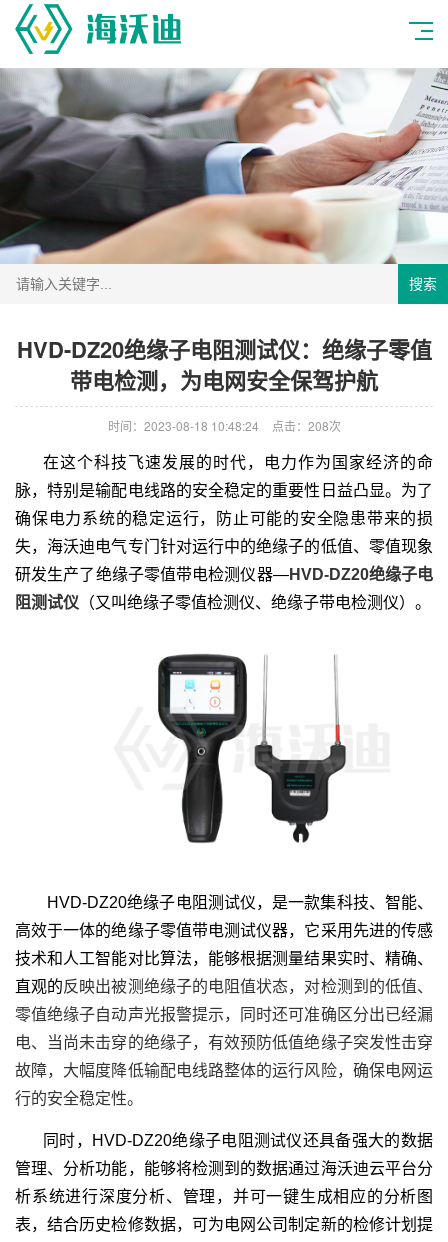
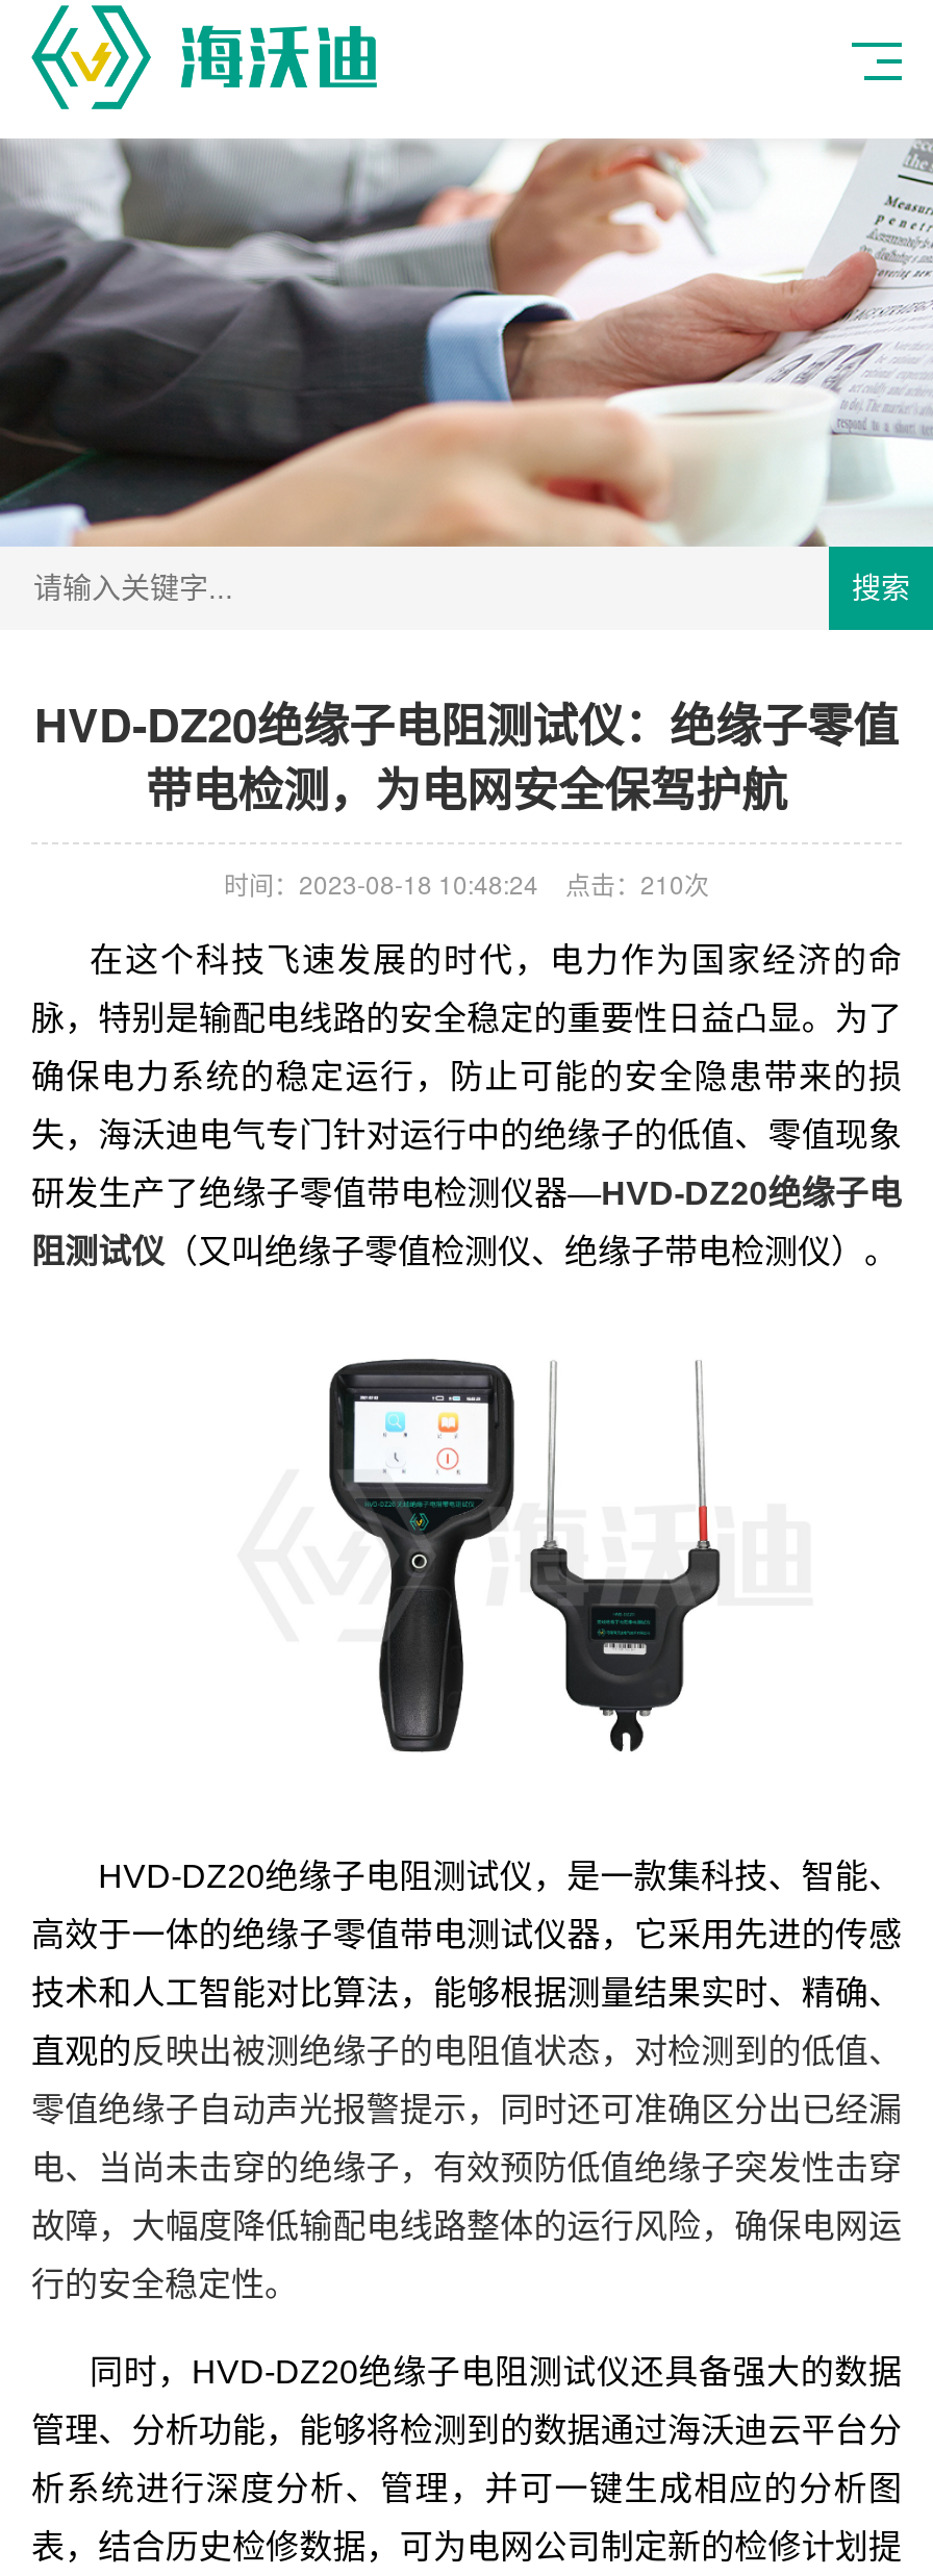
- 时间：2023-08-18 10:48:24 点击：208次
+ 时间：2023-08-18 10:48:24 点击：210次
